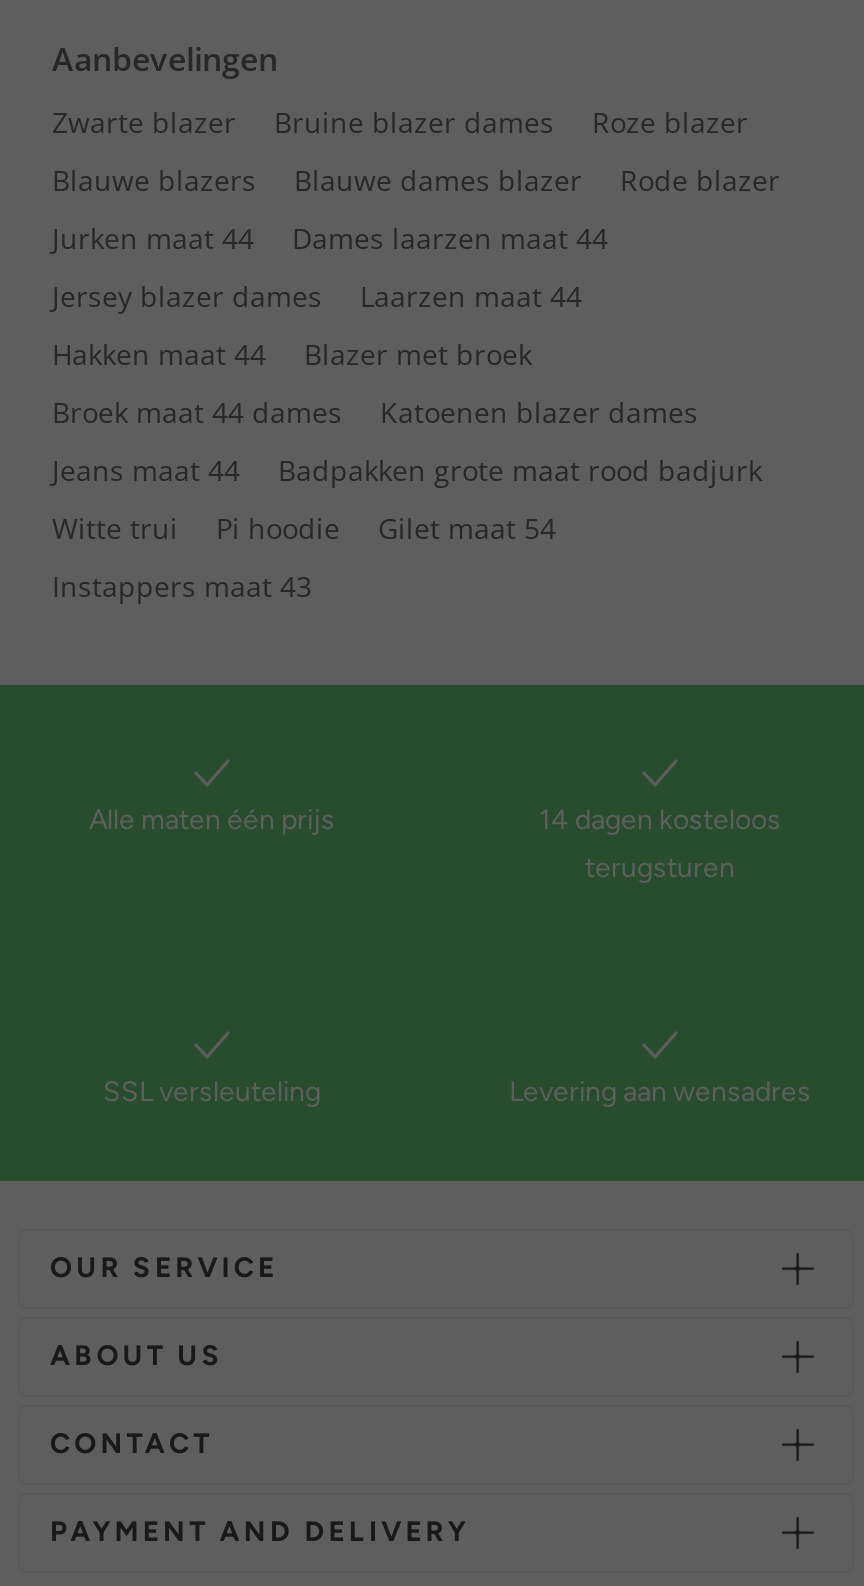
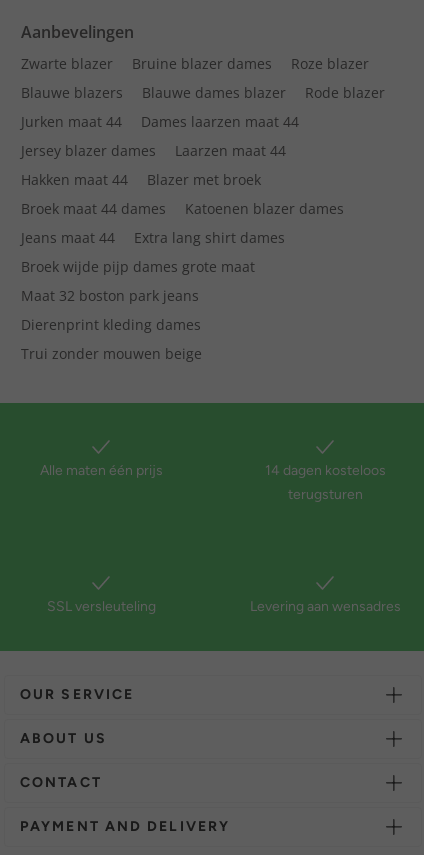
- Badpakken grote maat rood badjurk
- Witte trui
- Pi hoodie
- Gilet maat 54
- Instappers maat 43
+ Extra lang shirt dames
+ Broek wijde pijp dames grote maat
+ Maat 32 boston park jeans
+ Dierenprint kleding dames
+ Trui zonder mouwen beige
